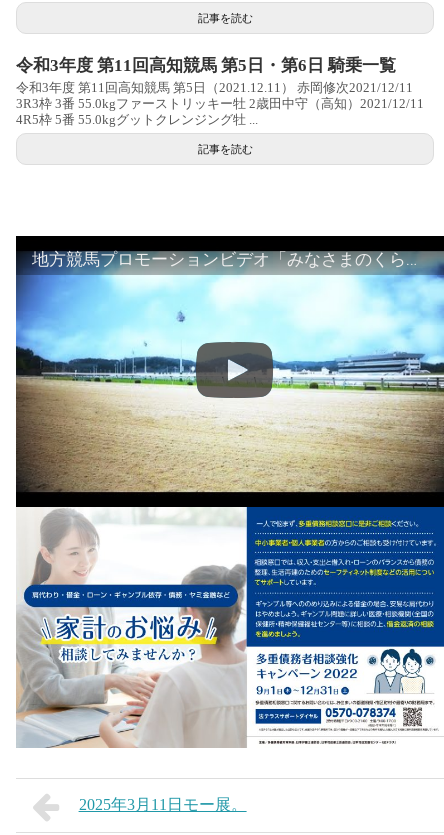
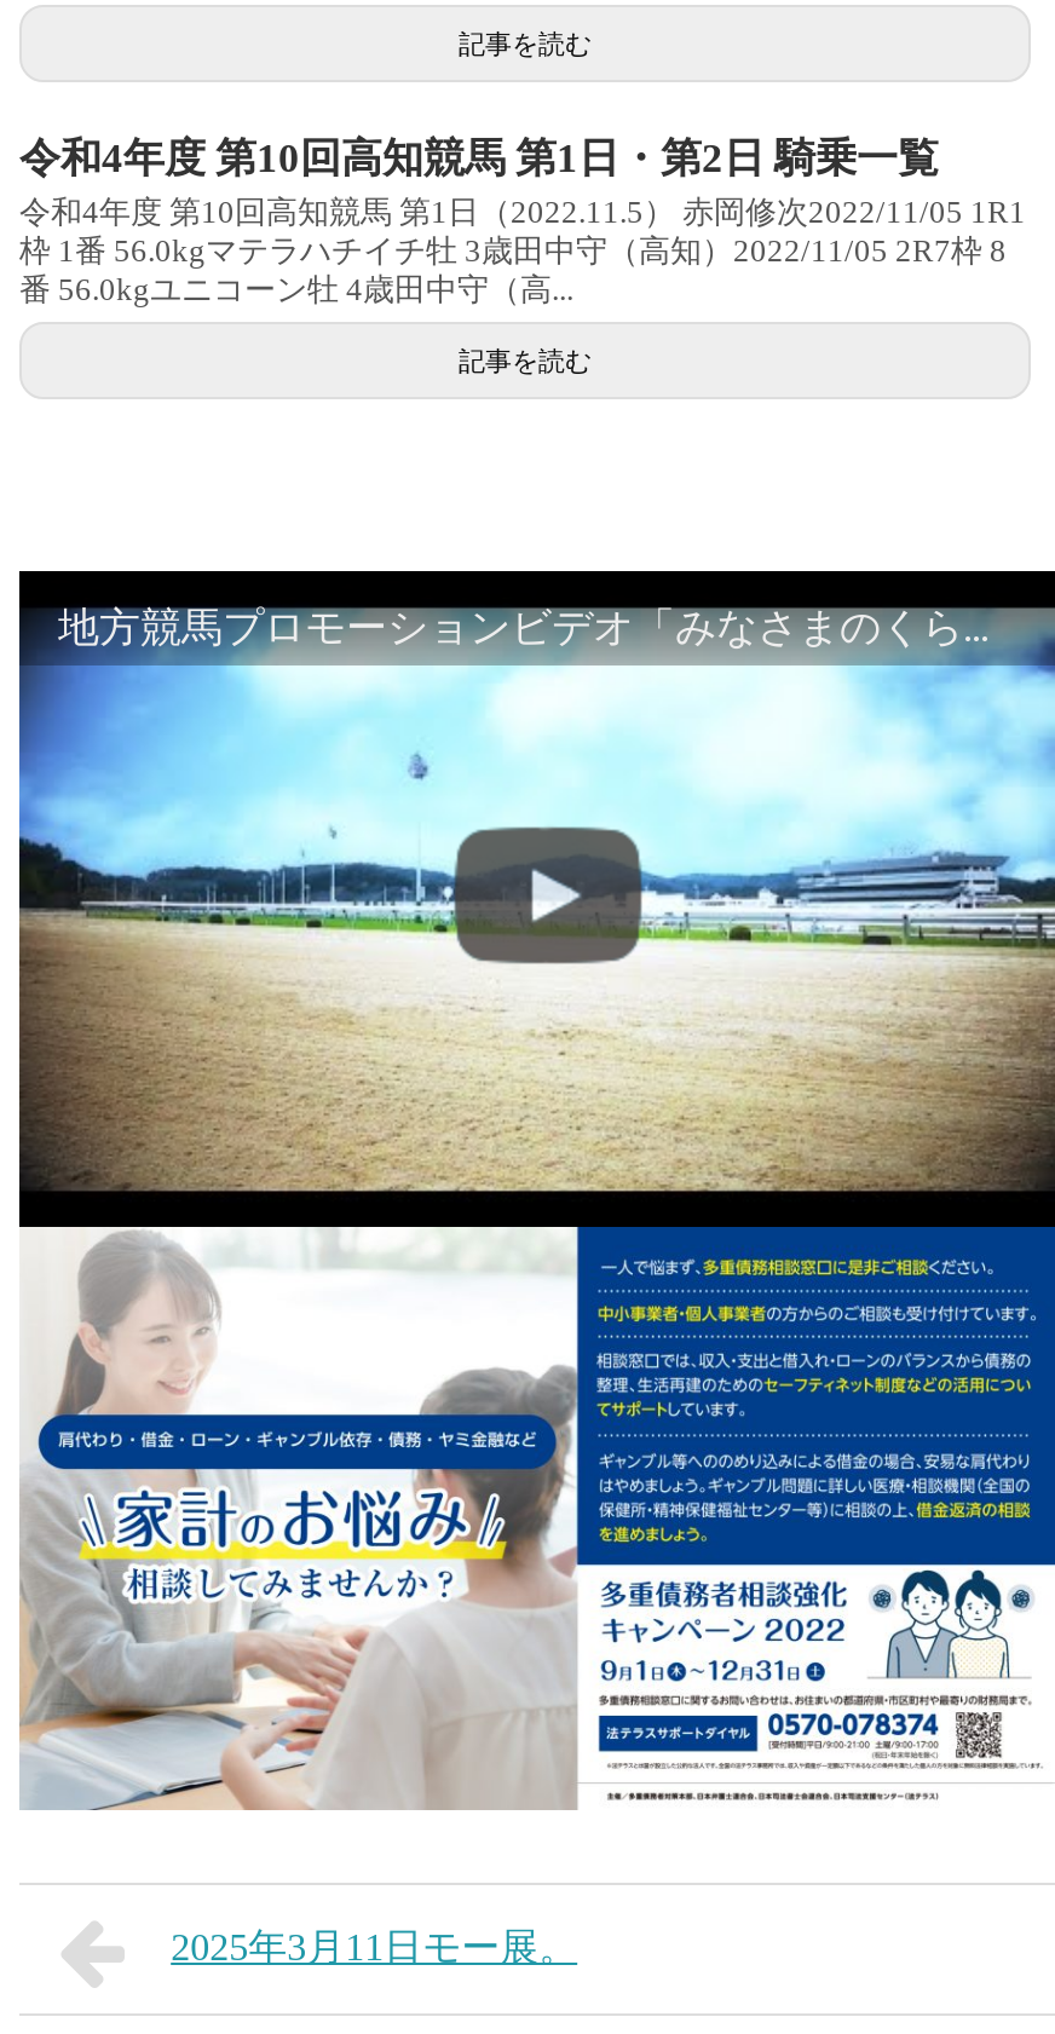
- 令和3年度 第11回高知競馬 第5日・第6日 騎乗一覧
- 令和3年度 第11回高知競馬 第5日（2021.12.11） 赤岡修次2021/12/11
- 3R3枠 3番 55.0kgファーストリッキー牡 2歳田中守（高知）2021/12/11
- 4R5枠 5番 55.0kgグットクレンジング牡 ...
+ 令和4年度 第10回高知競馬 第1日・第2日 騎乗一覧
+ 令和4年度 第10回高知競馬 第1日（2022.11.5） 赤岡修次2022/11/05 1R1
+ 枠 1番 56.0kgマテラハチイチ牡 3歳田中守（高知）2022/11/05 2R7枠 8
+ 番 56.0kgユニコーン牡 4歳田中守（高...
